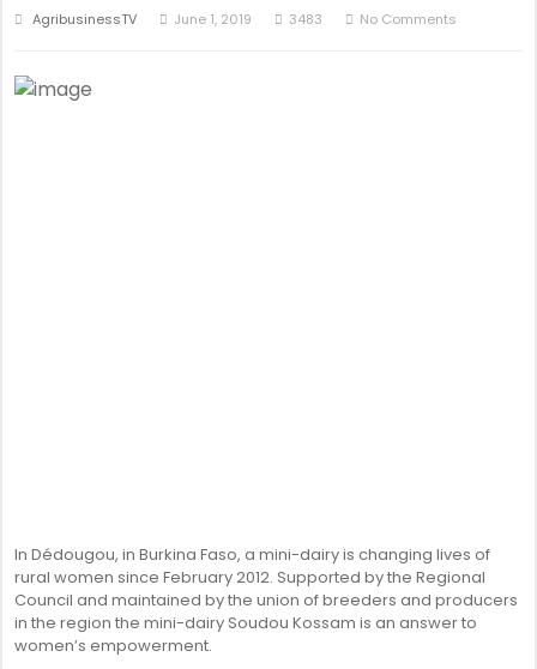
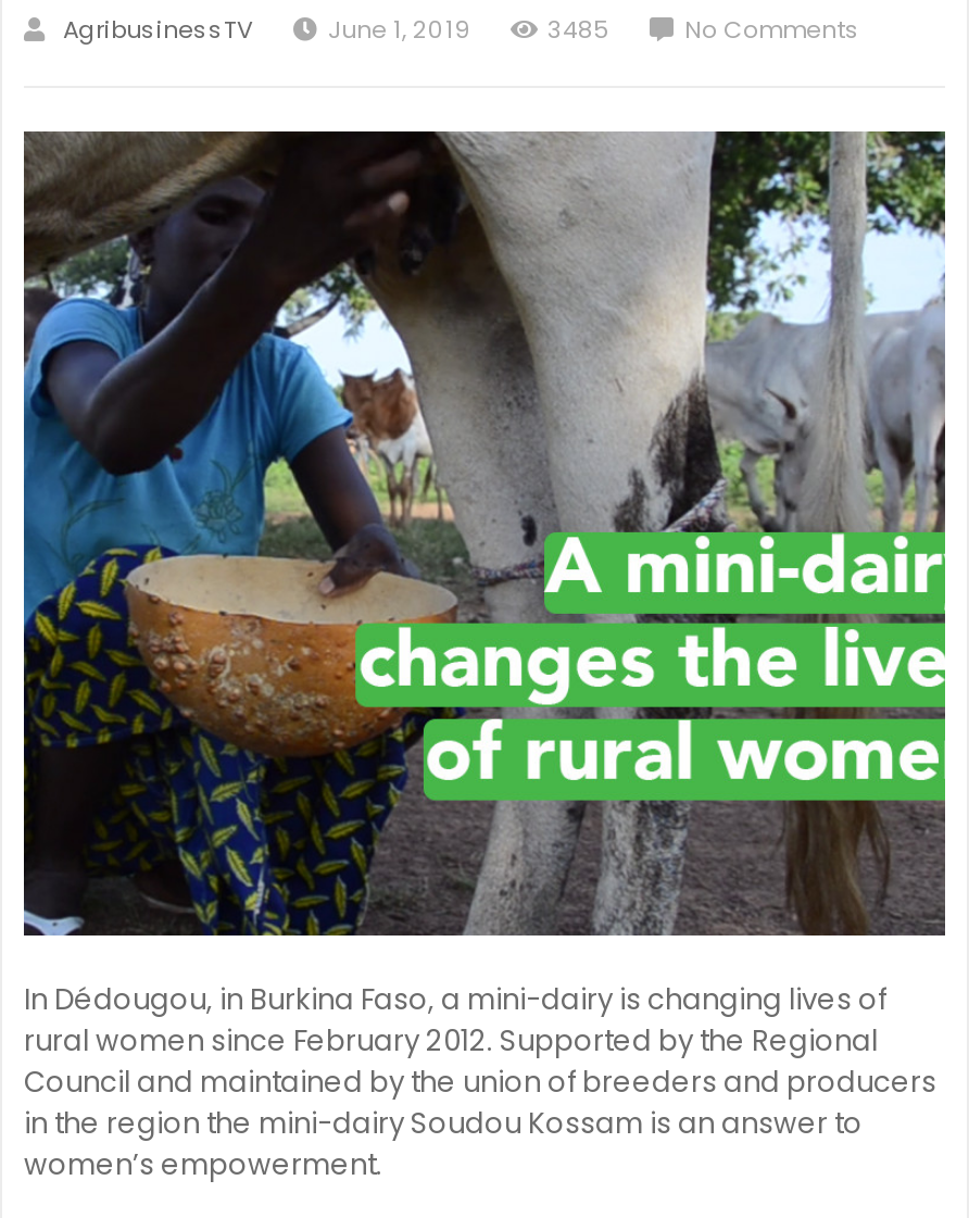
- 3483
+ 3485

+ [image]
